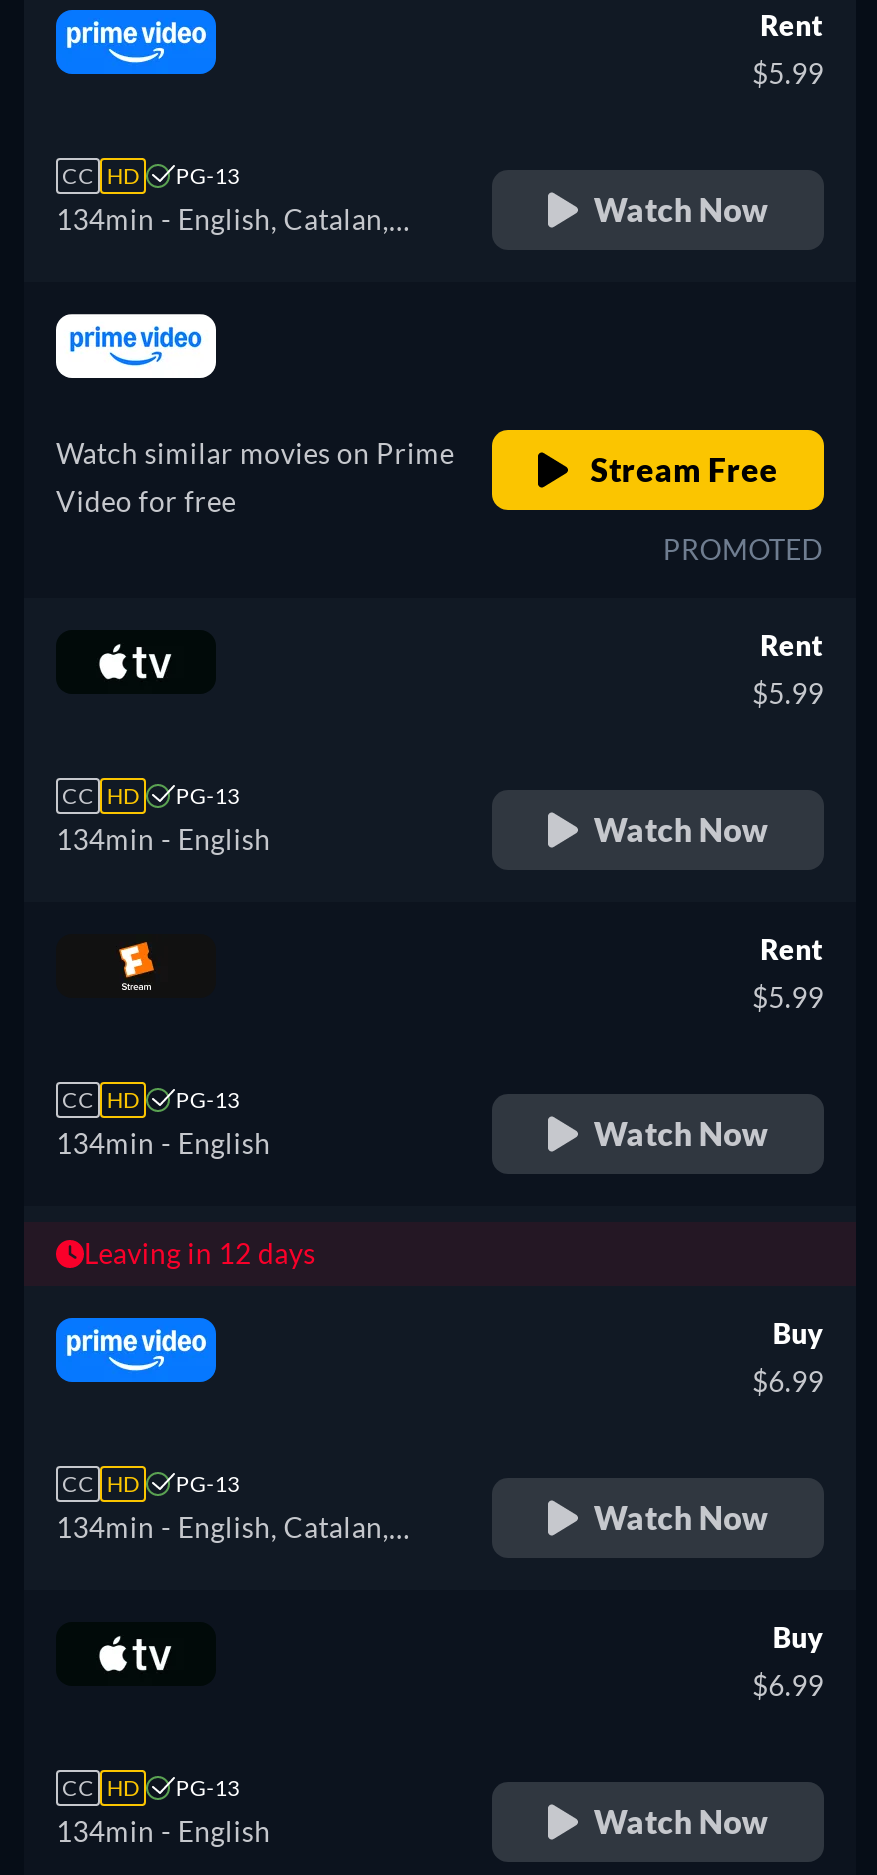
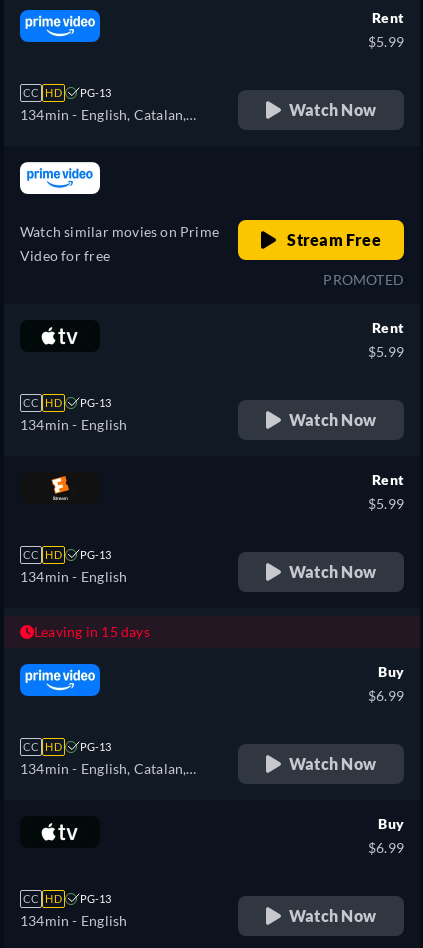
- Leaving in 12 days
+ Leaving in 15 days
